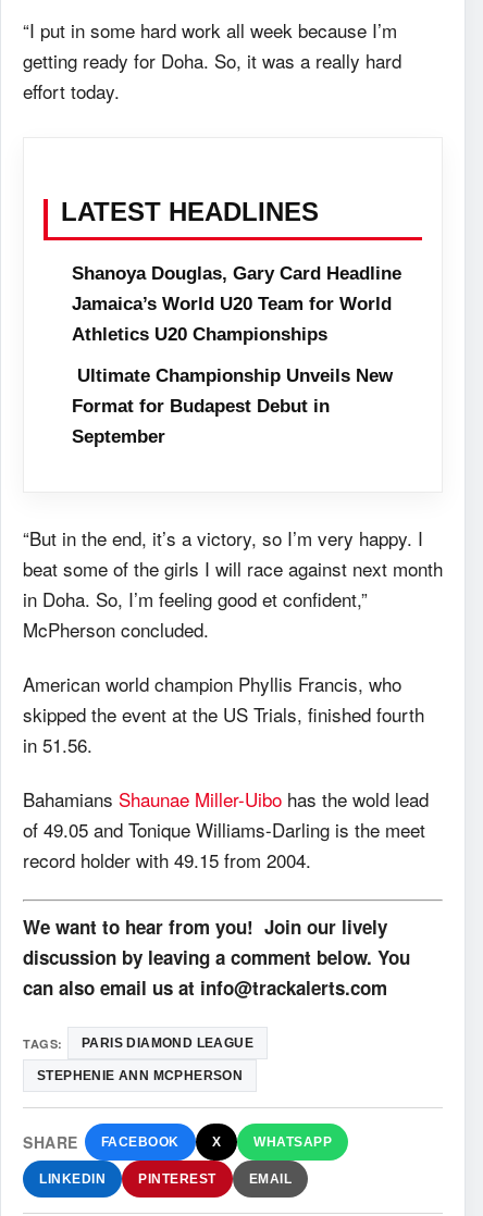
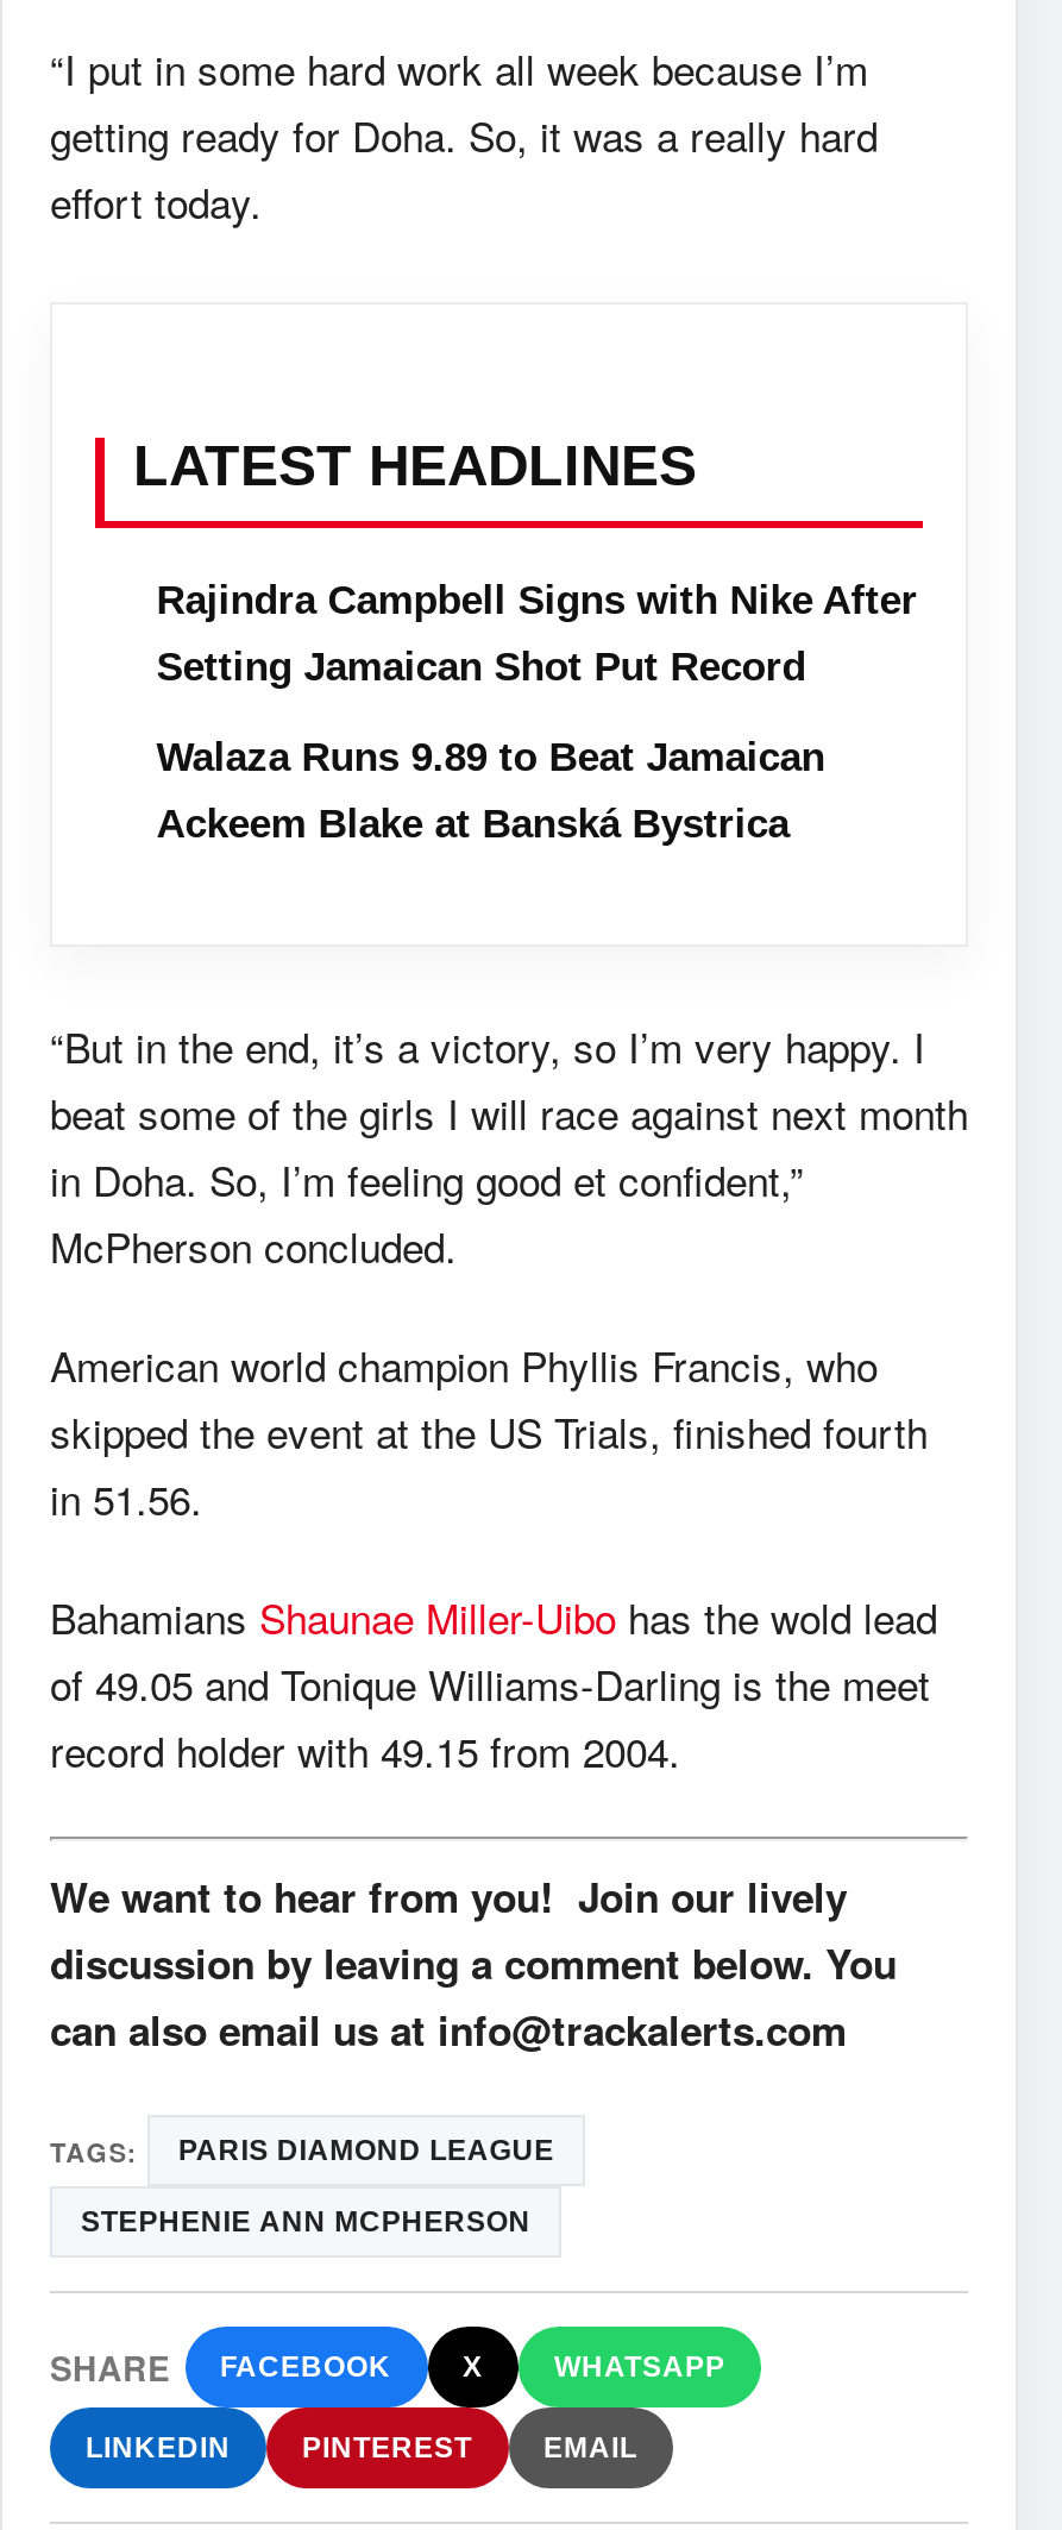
- Shanoya Douglas, Gary Card Headline
- Jamaica’s World U20 Team for World
- Athletics U20 Championships
- Ultimate Championship Unveils New
- Format for Budapest Debut in
- September
+ Rajindra Campbell Signs with Nike After
+ Setting Jamaican Shot Put Record
+ Walaza Runs 9.89 to Beat Jamaican
+ Ackeem Blake at Banská Bystrica
